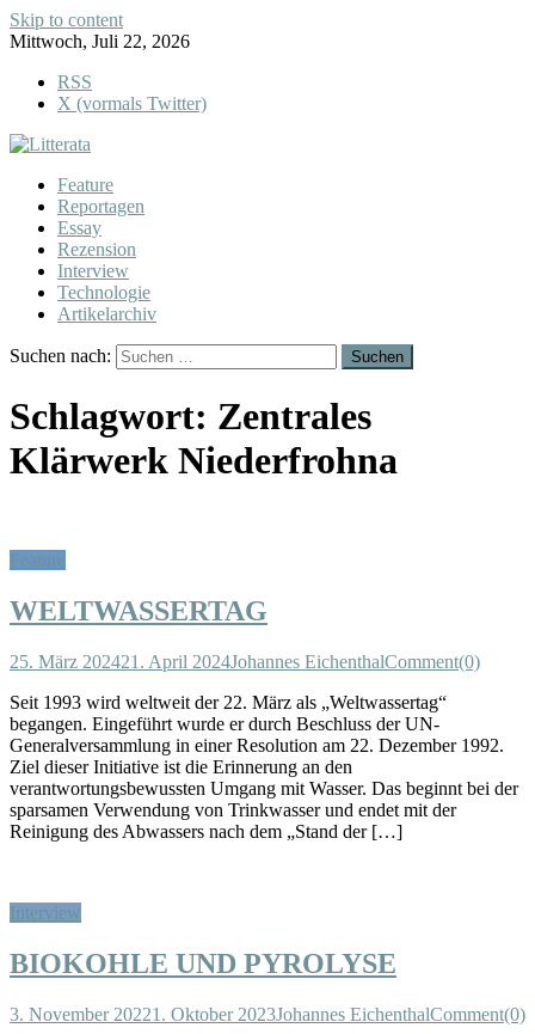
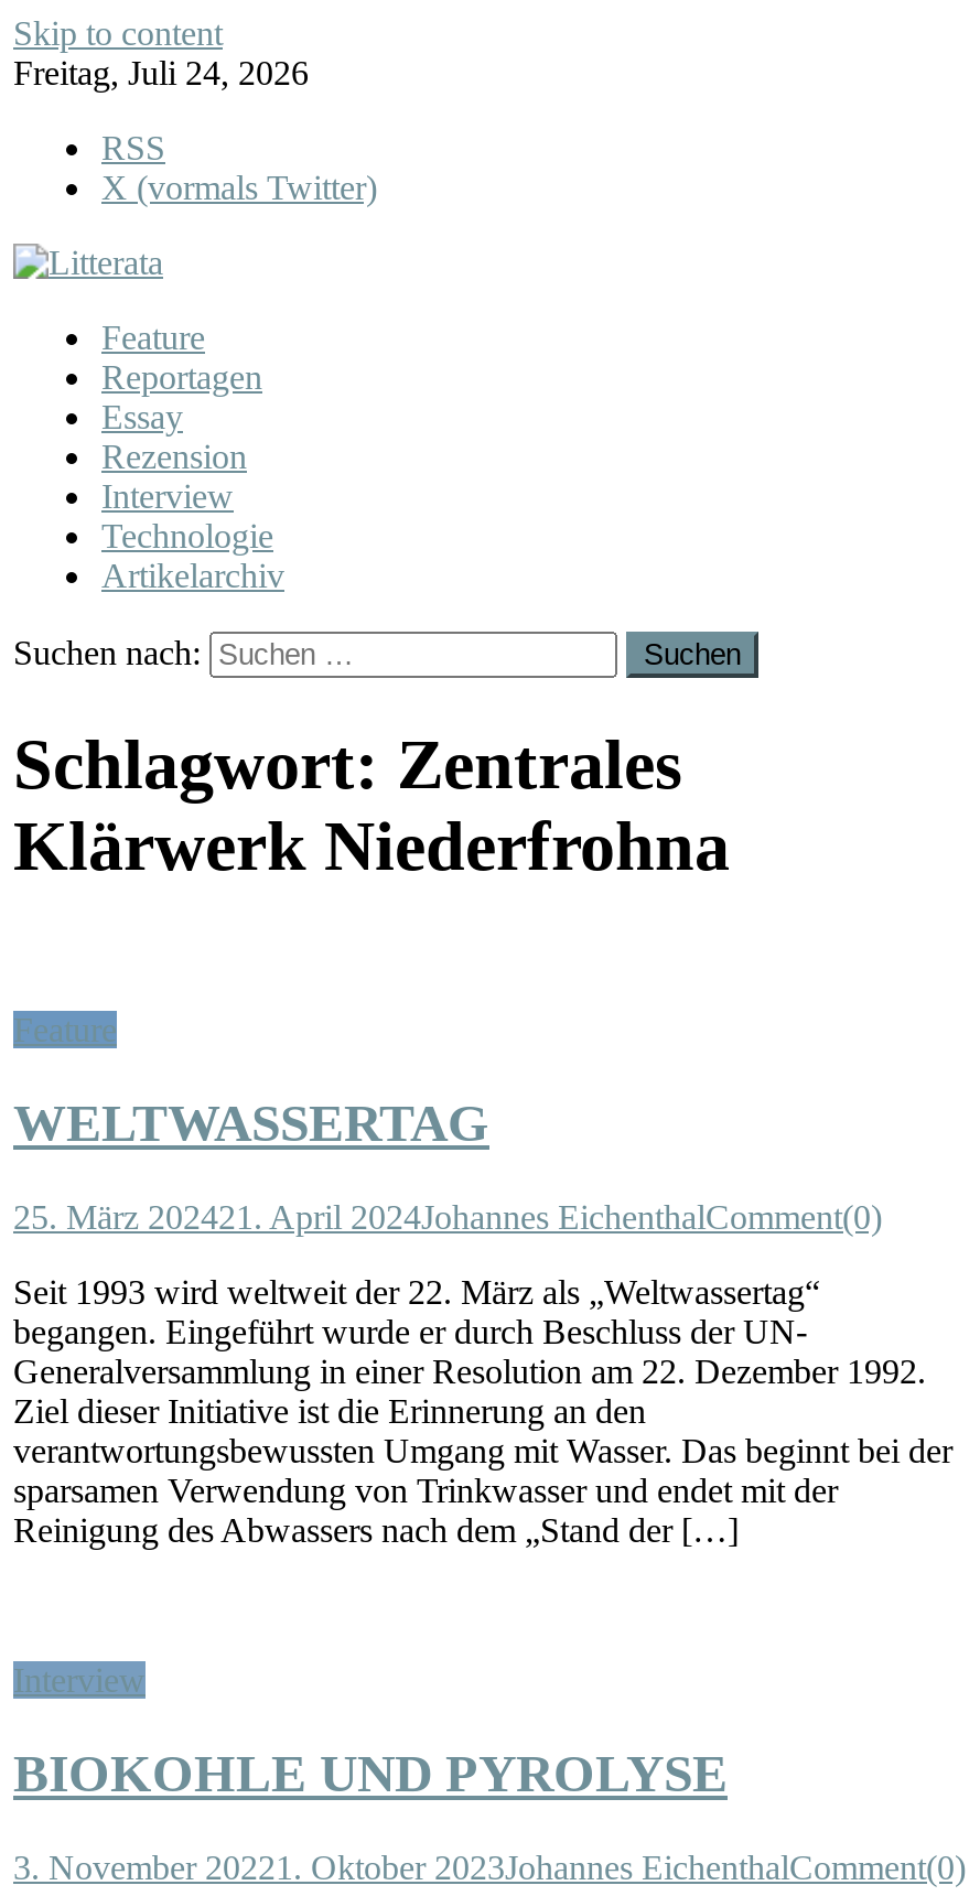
- Mittwoch, Juli 22, 2026
+ Freitag, Juli 24, 2026
